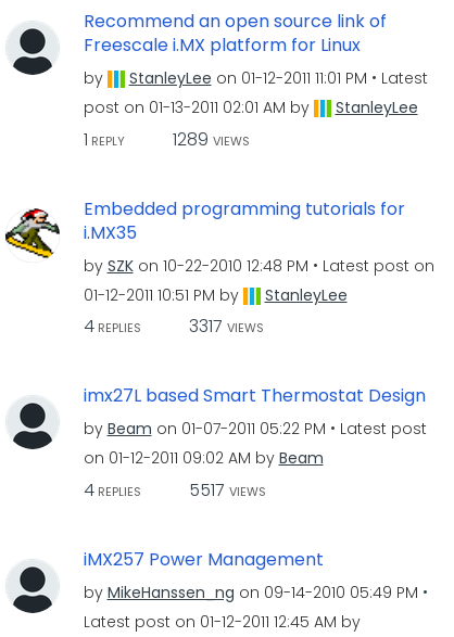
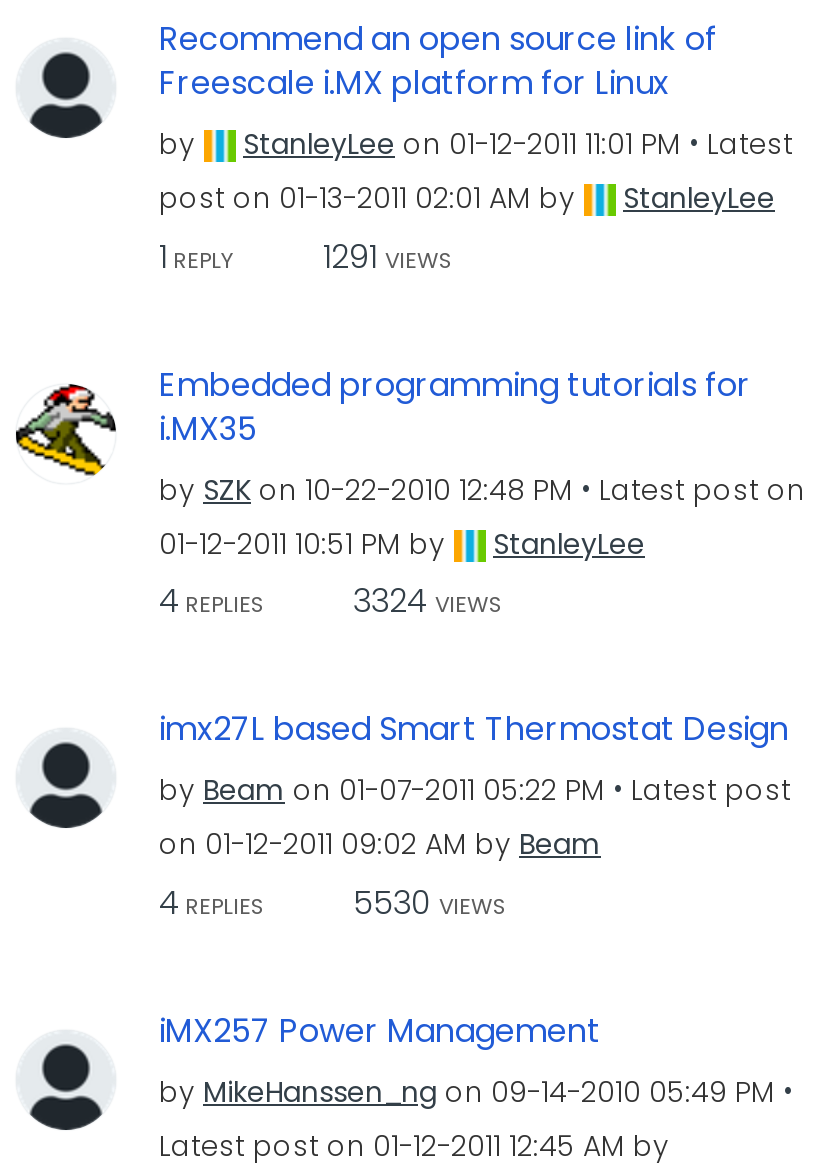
- 1 REPLY 1289 VIEWS
+ 1 REPLY 1291 VIEWS

- 4 REPLIES 3317 VIEWS
+ 4 REPLIES 3324 VIEWS

- 4 REPLIES 5517 VIEWS
+ 4 REPLIES 5530 VIEWS
